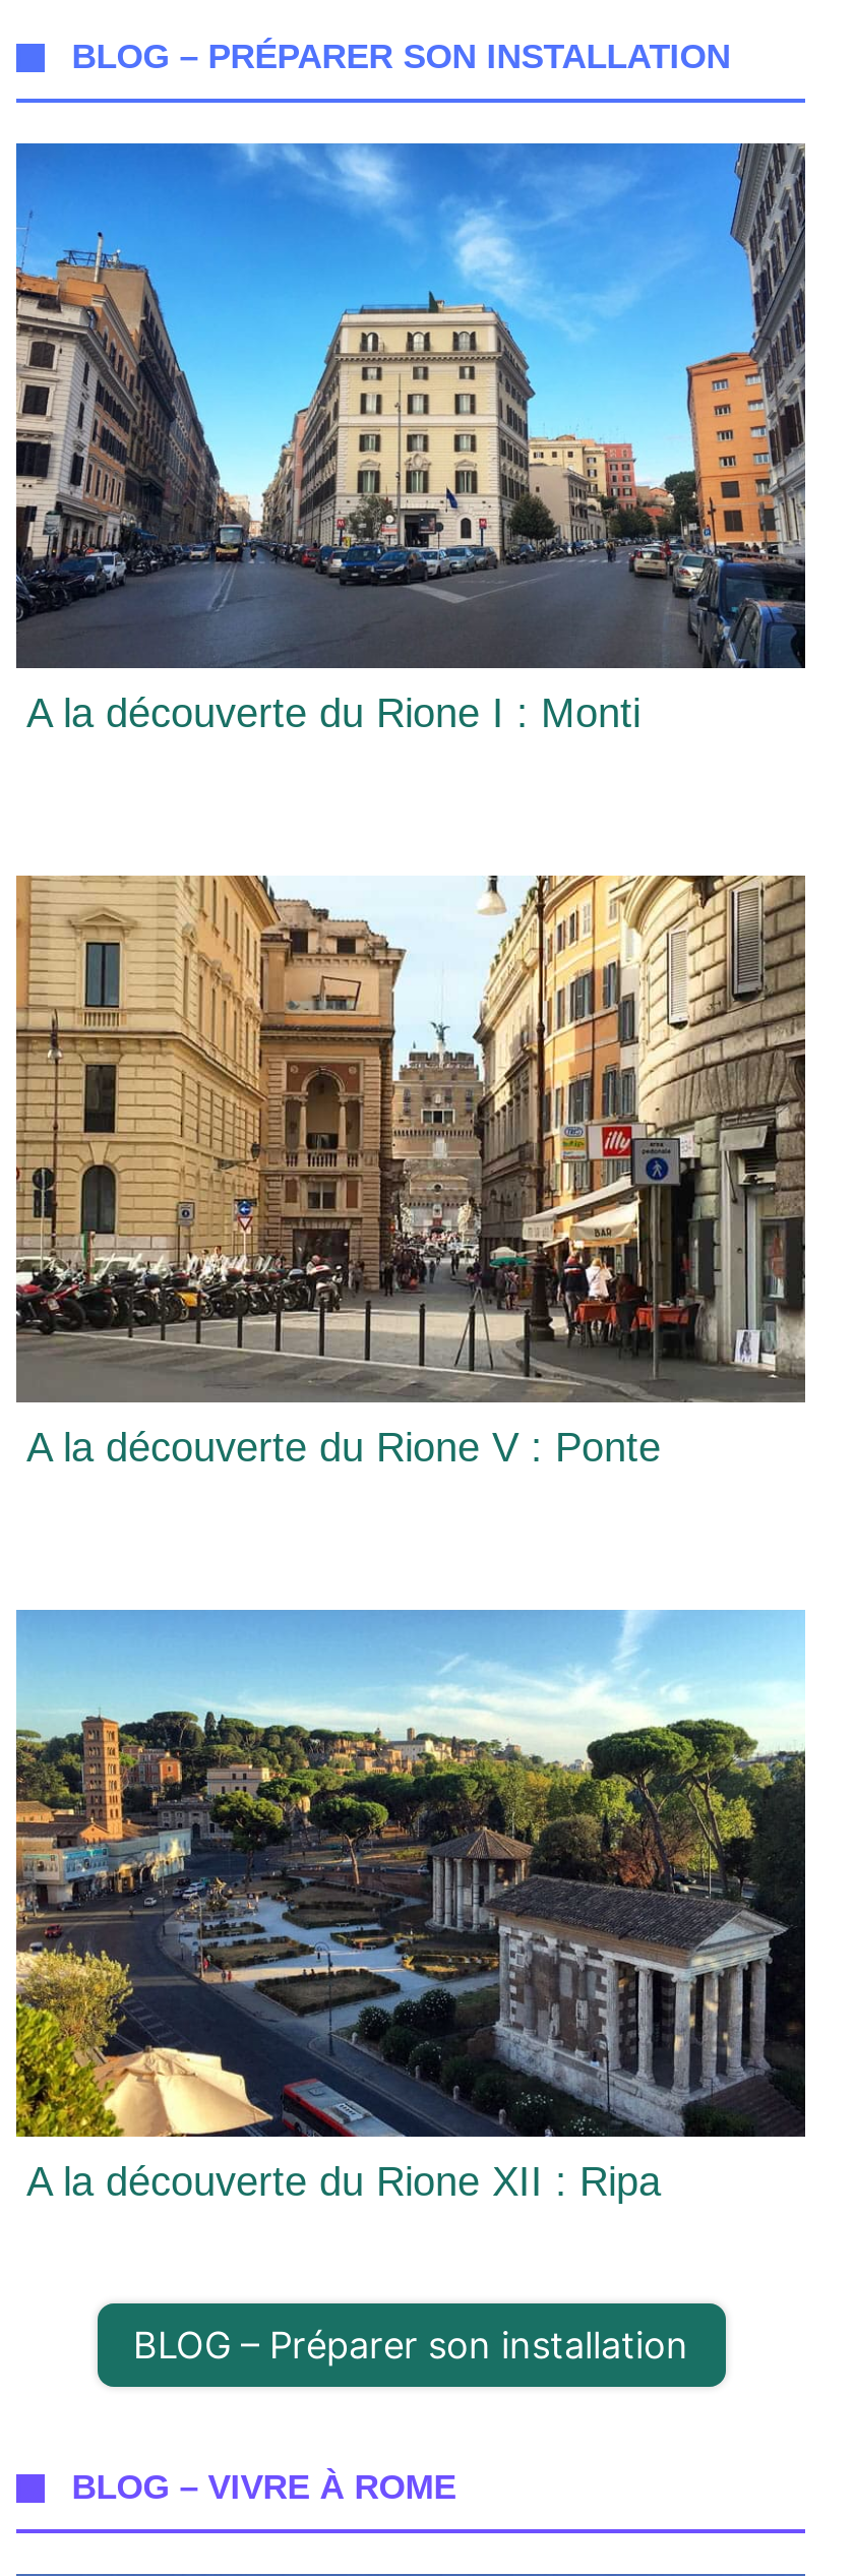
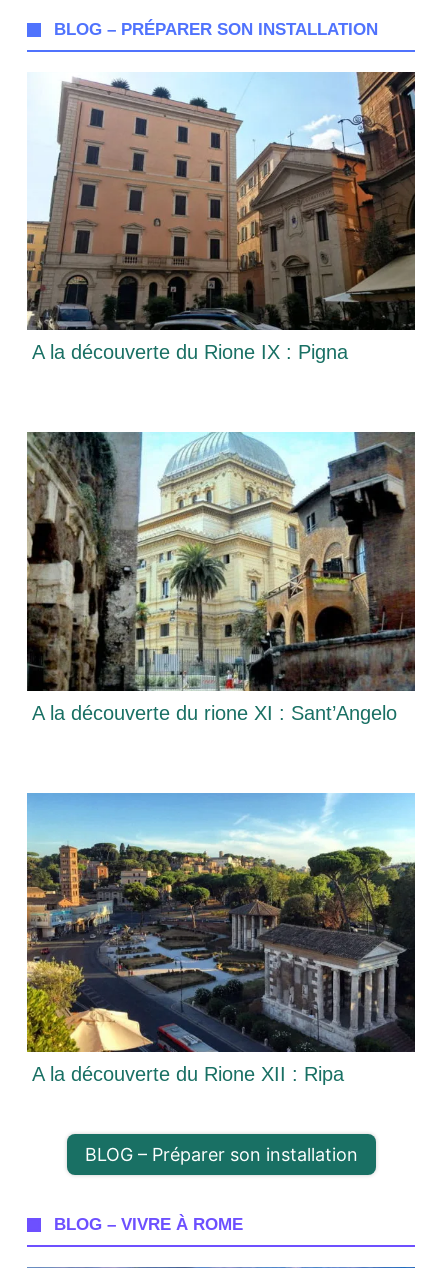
- [image]
- A la découverte du Rione I : Monti
+ [image]
+ A la découverte du Rione IX : Pigna

- [image]
- A la découverte du Rione V : Ponte
+ [image]
+ A la découverte du rione XI : Sant’Angelo
